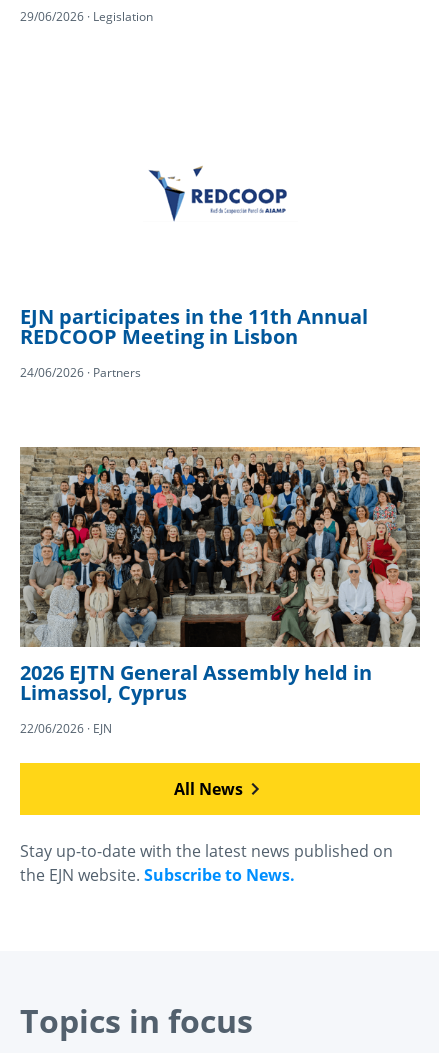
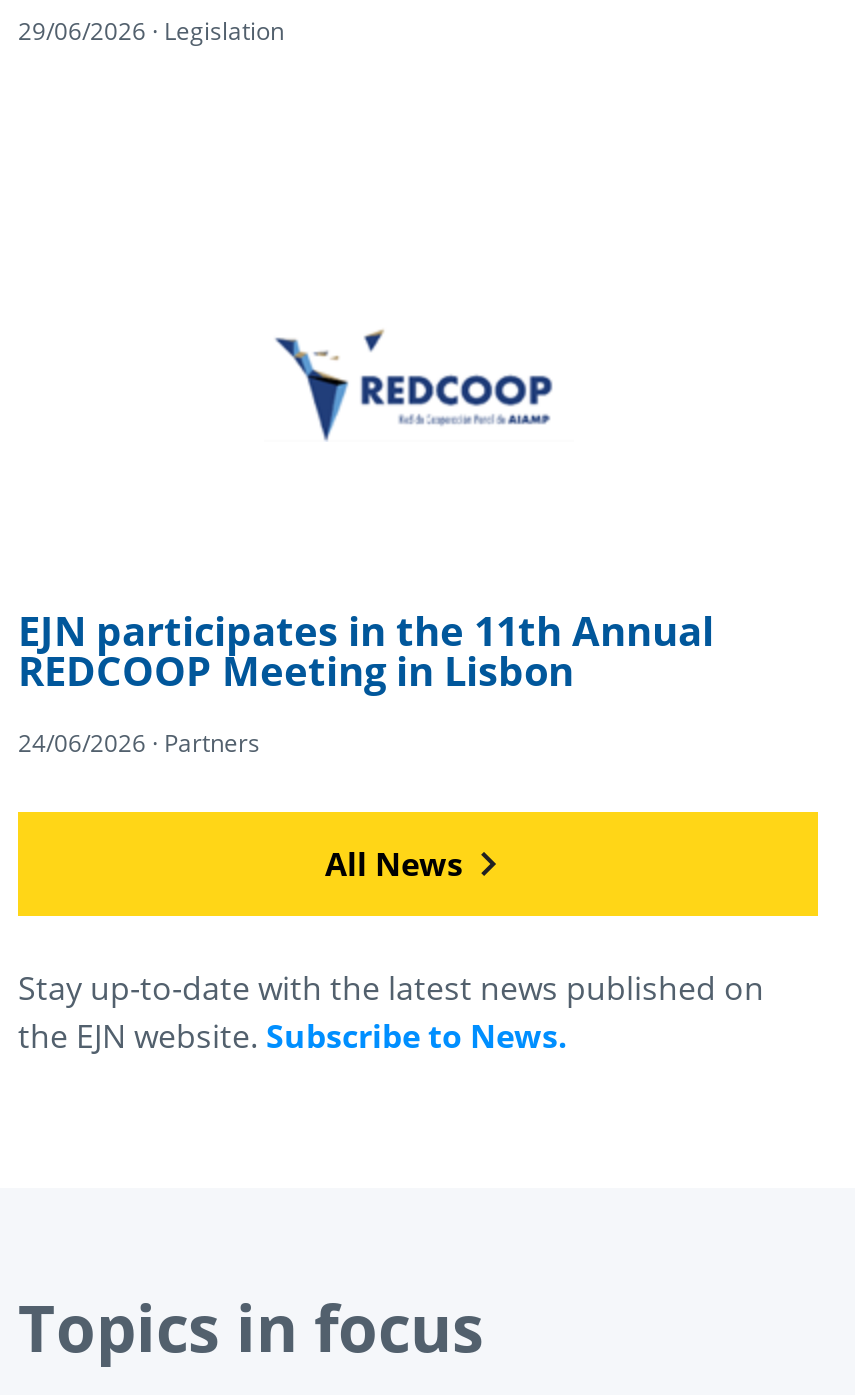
- [image]
- 2026 EJTN General Assembly held in
- Limassol, Cyprus
- 22/06/2026 · EJN
